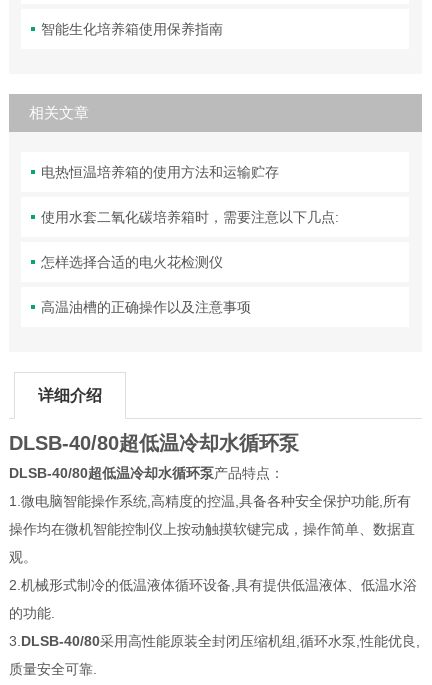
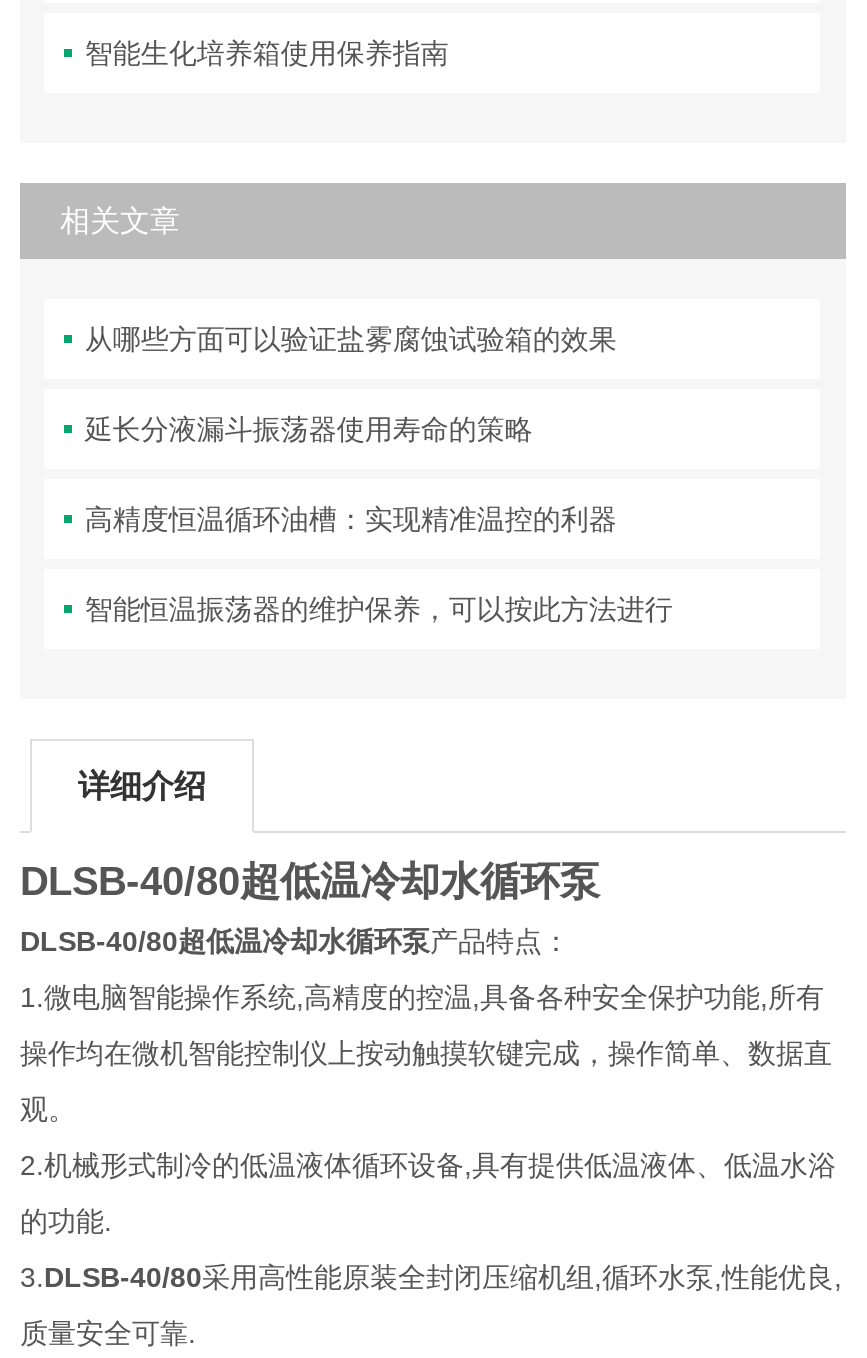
- 电热恒温培养箱的使用方法和运输贮存
+ 从哪些方面可以验证盐雾腐蚀试验箱的效果

- 使用水套二氧化碳培养箱时，需要注意以下几点:
+ 延长分液漏斗振荡器使用寿命的策略

- 怎样选择合适的电火花检测仪
+ 高精度恒温循环油槽：实现精准温控的利器

- 高温油槽的正确操作以及注意事项
+ 智能恒温振荡器的维护保养，可以按此方法进行
